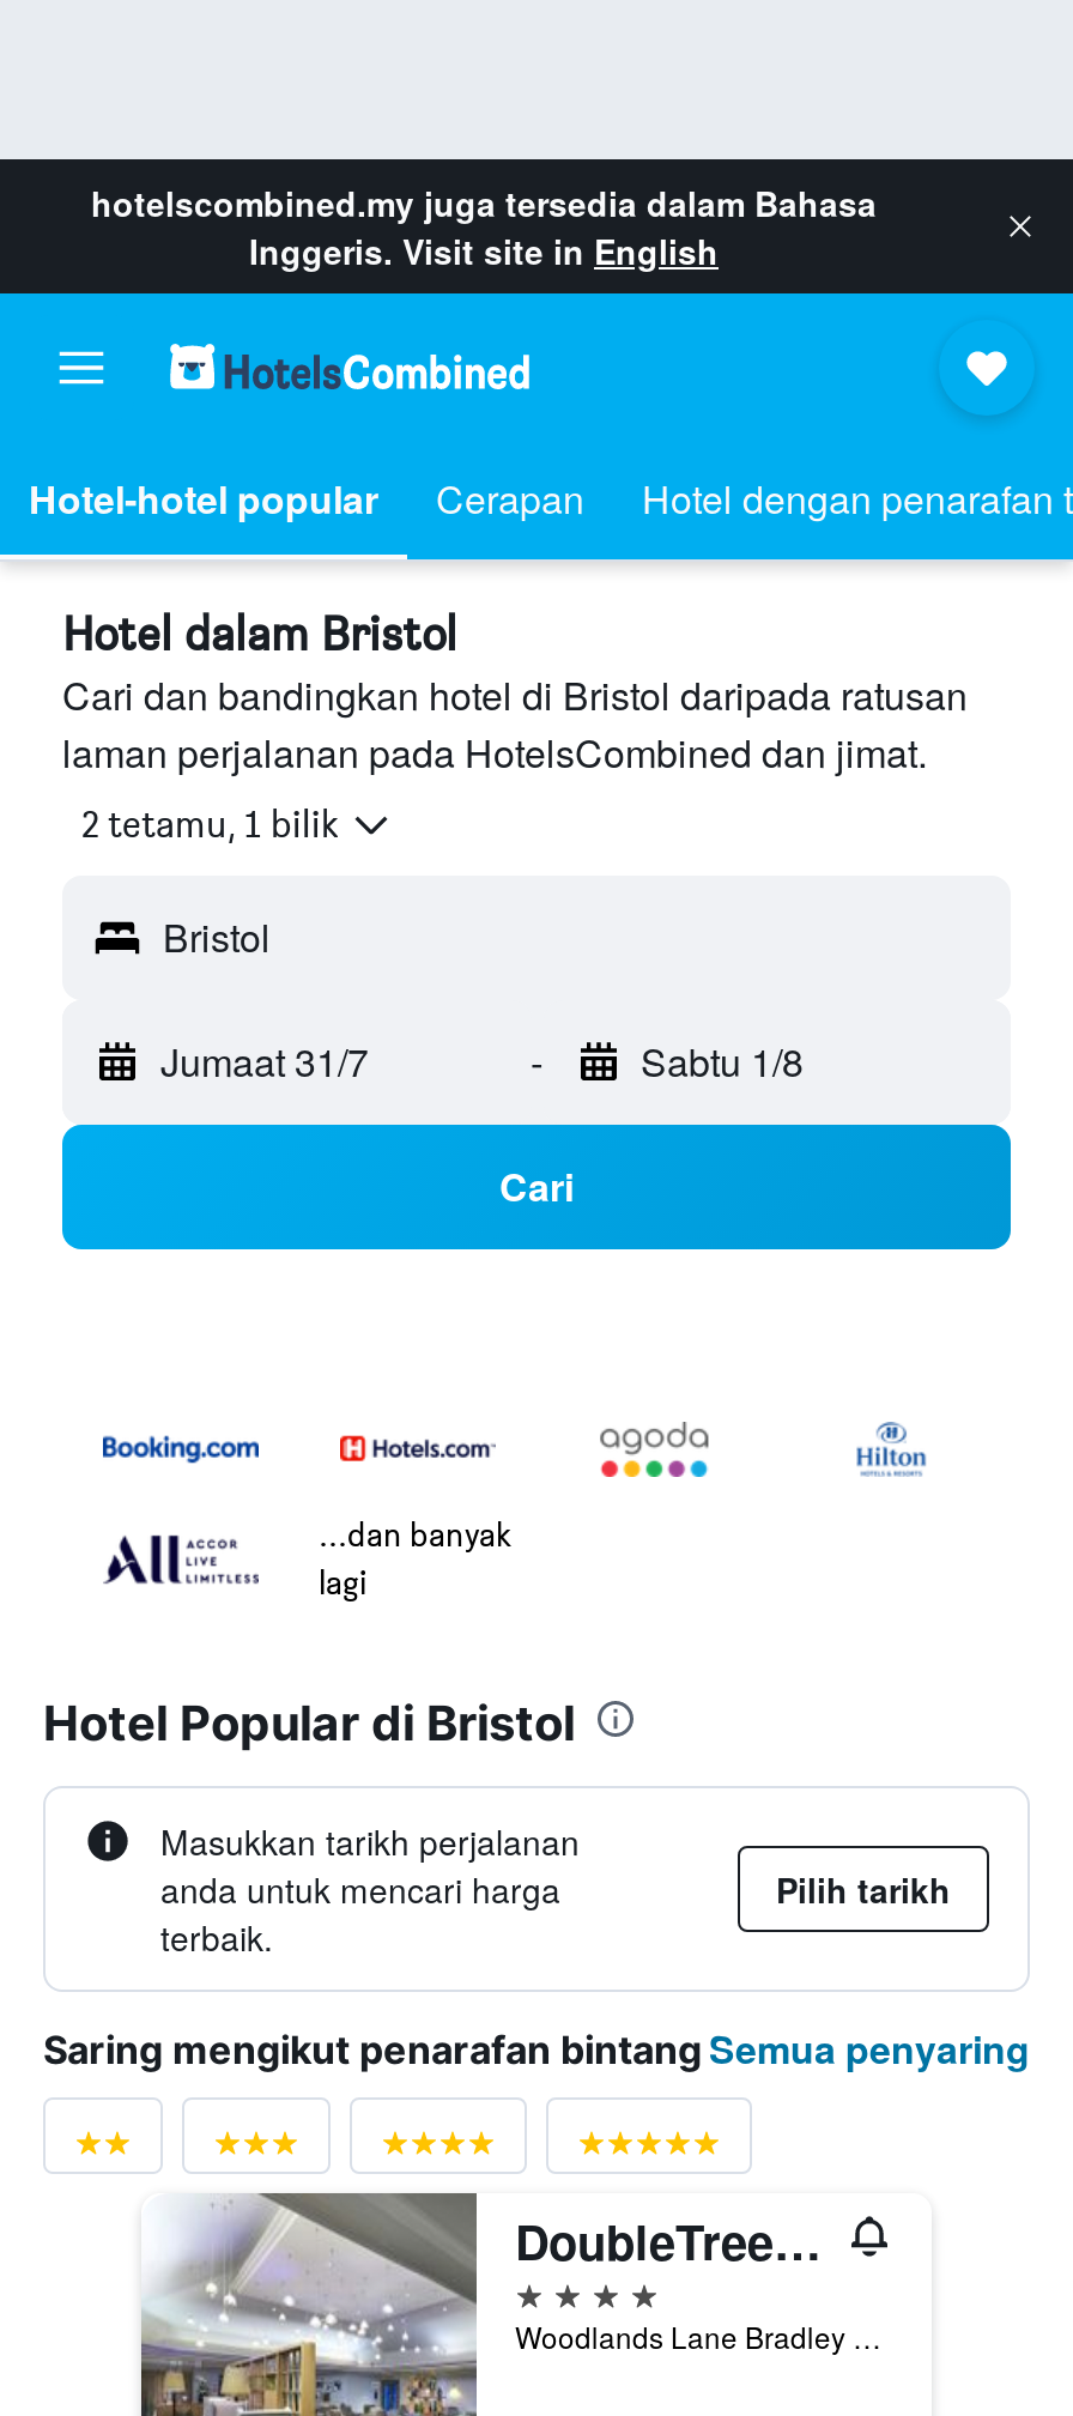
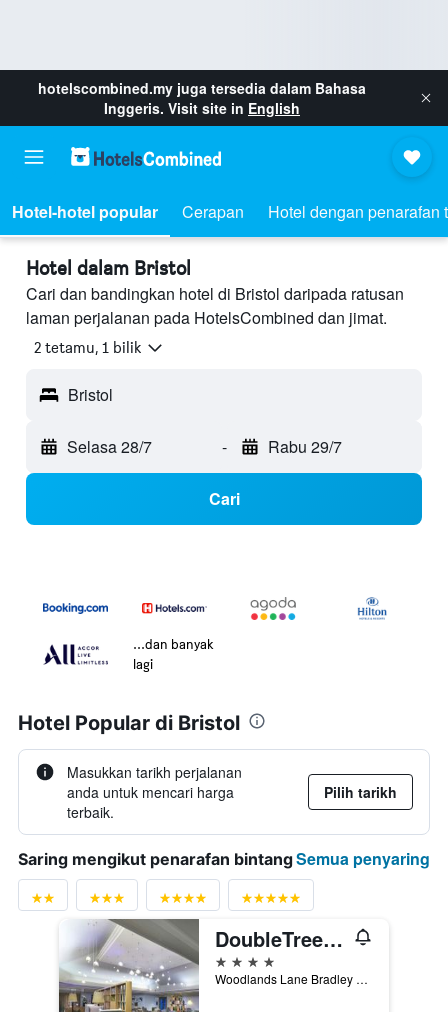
- Jumaat 31/7
+ Selasa 28/7

- Sabtu 1/8
+ Rabu 29/7
